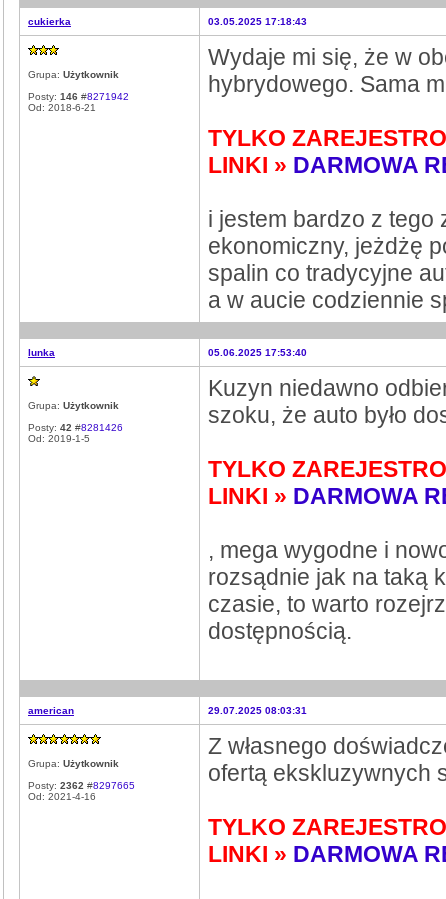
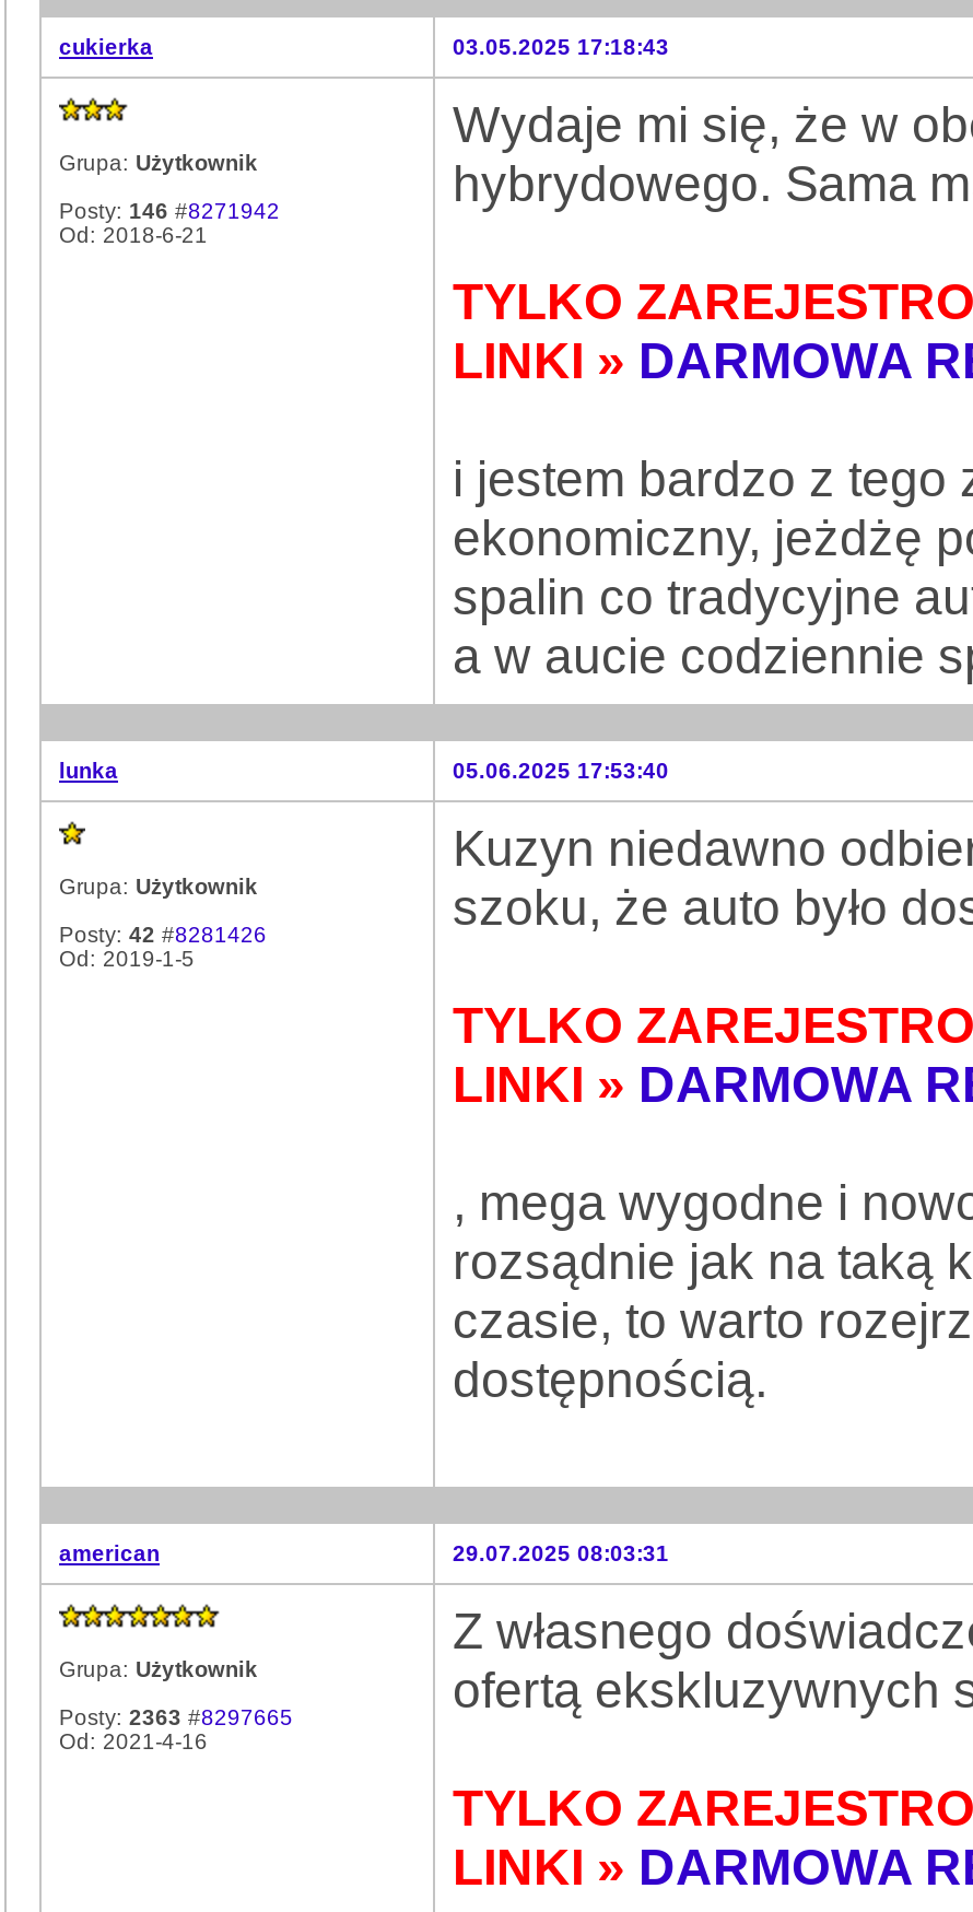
- Posty: 2362 #8297665
+ Posty: 2363 #8297665
